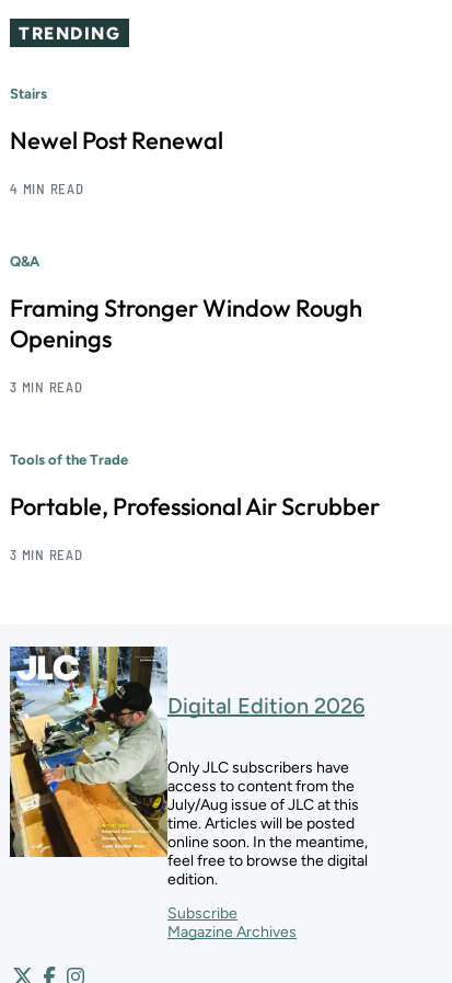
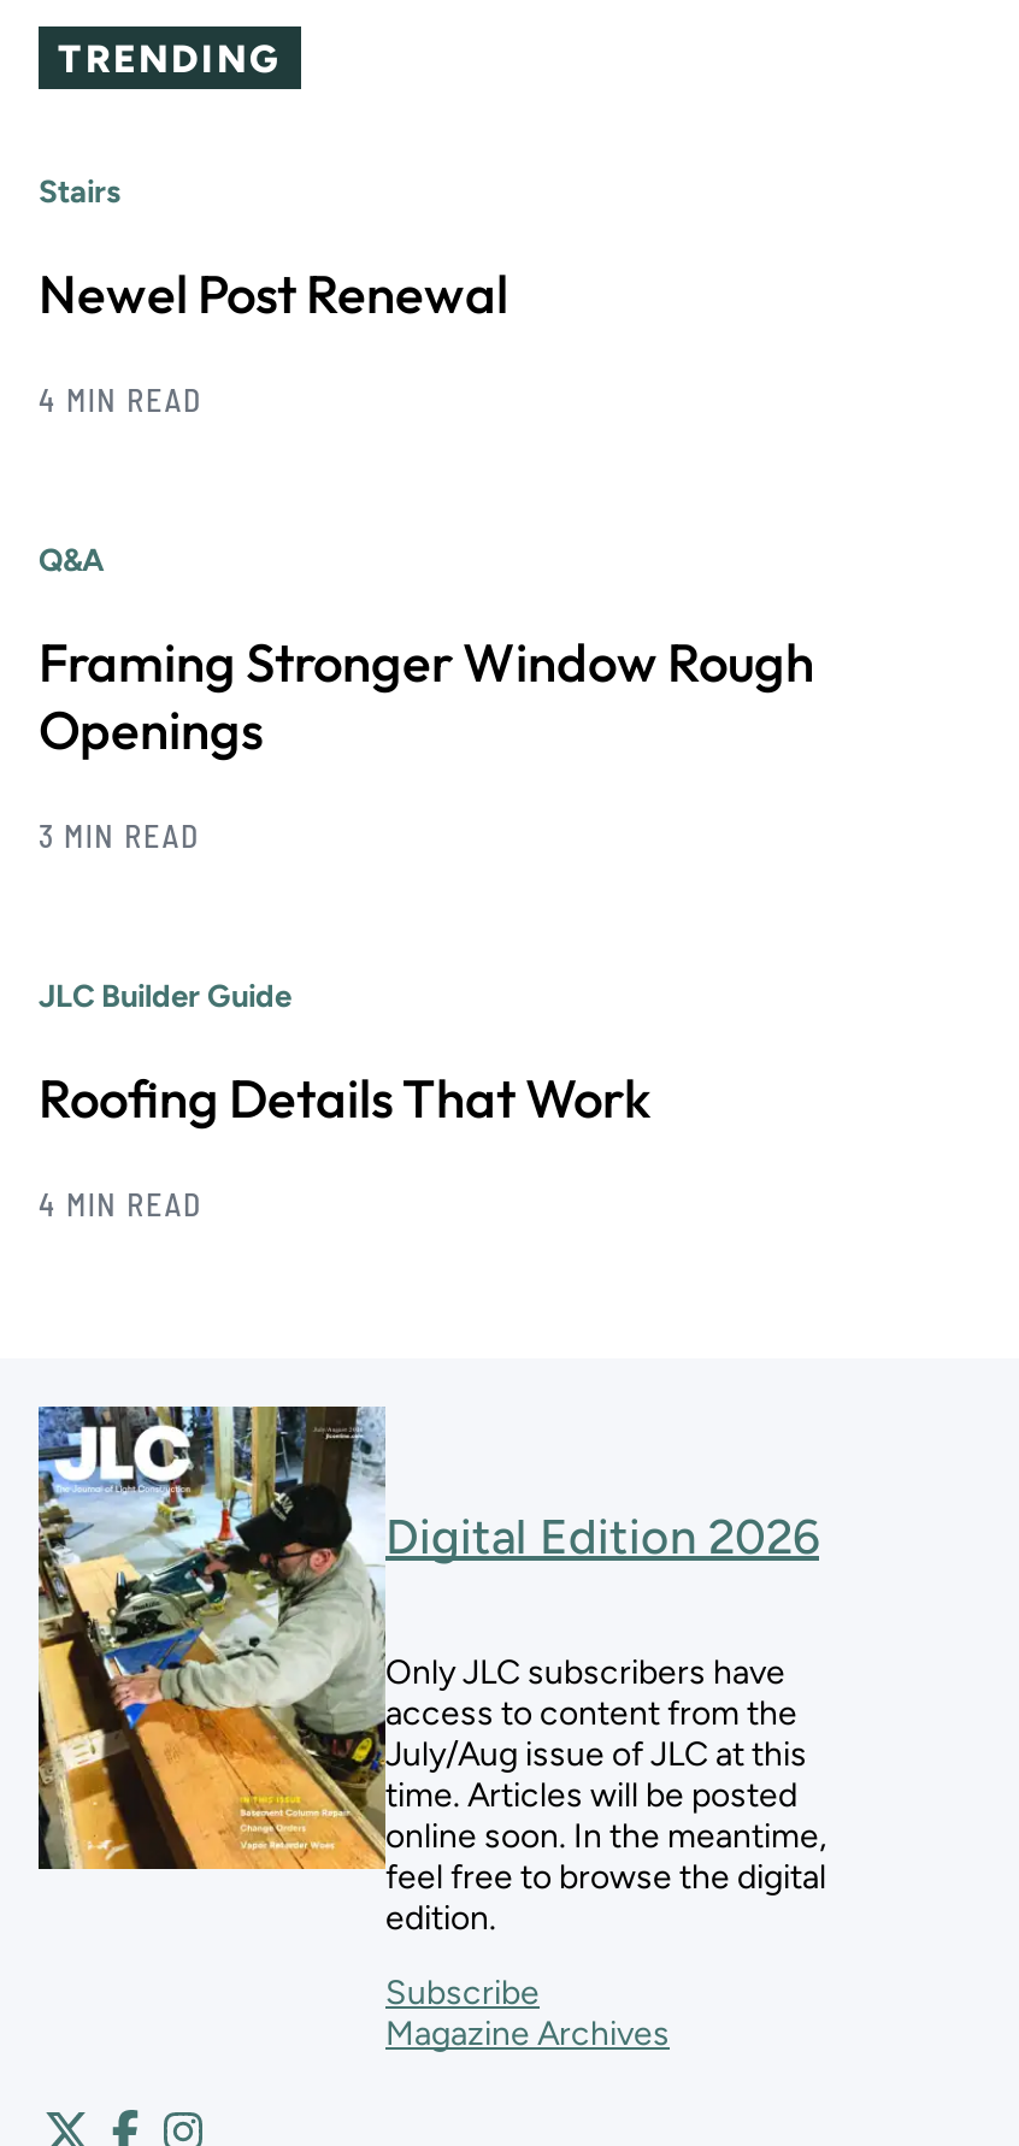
- Tools of the Trade
+ JLC Builder Guide

- Portable, Professional Air Scrubber
+ Roofing Details That Work

- 3 MIN READ
+ 4 MIN READ
